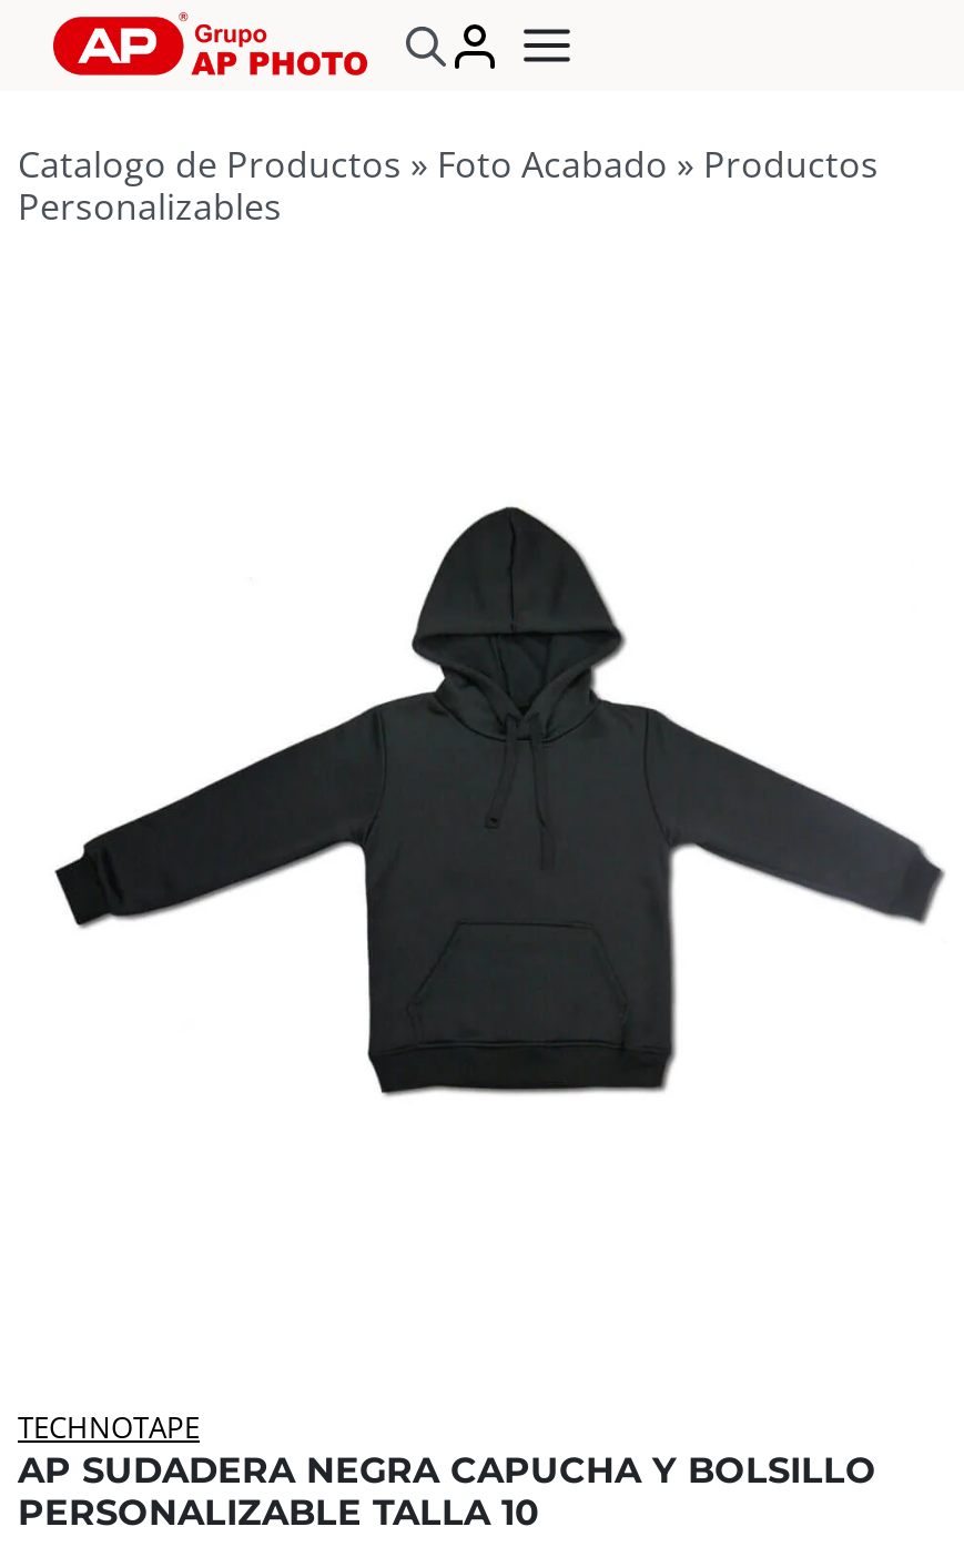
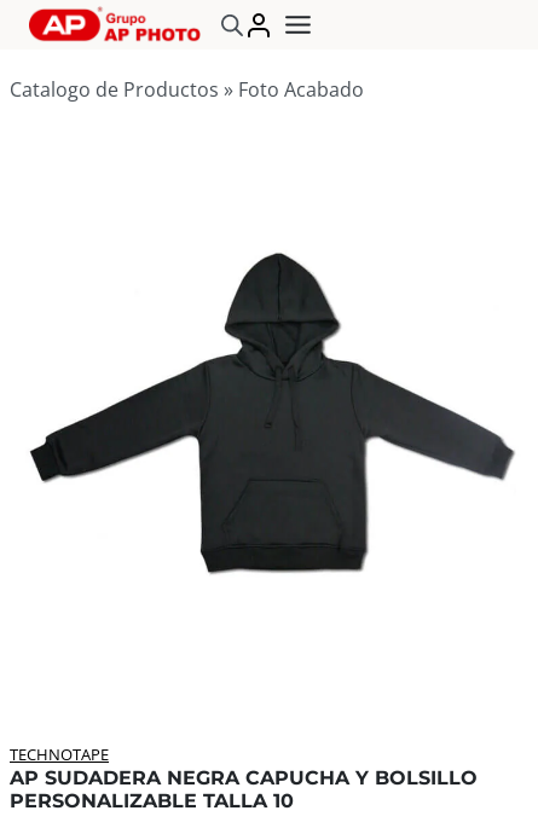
- Catalogo de Productos» Foto Acabado» Productos
- Personalizables
+ Catalogo de Productos» Foto Acabado
